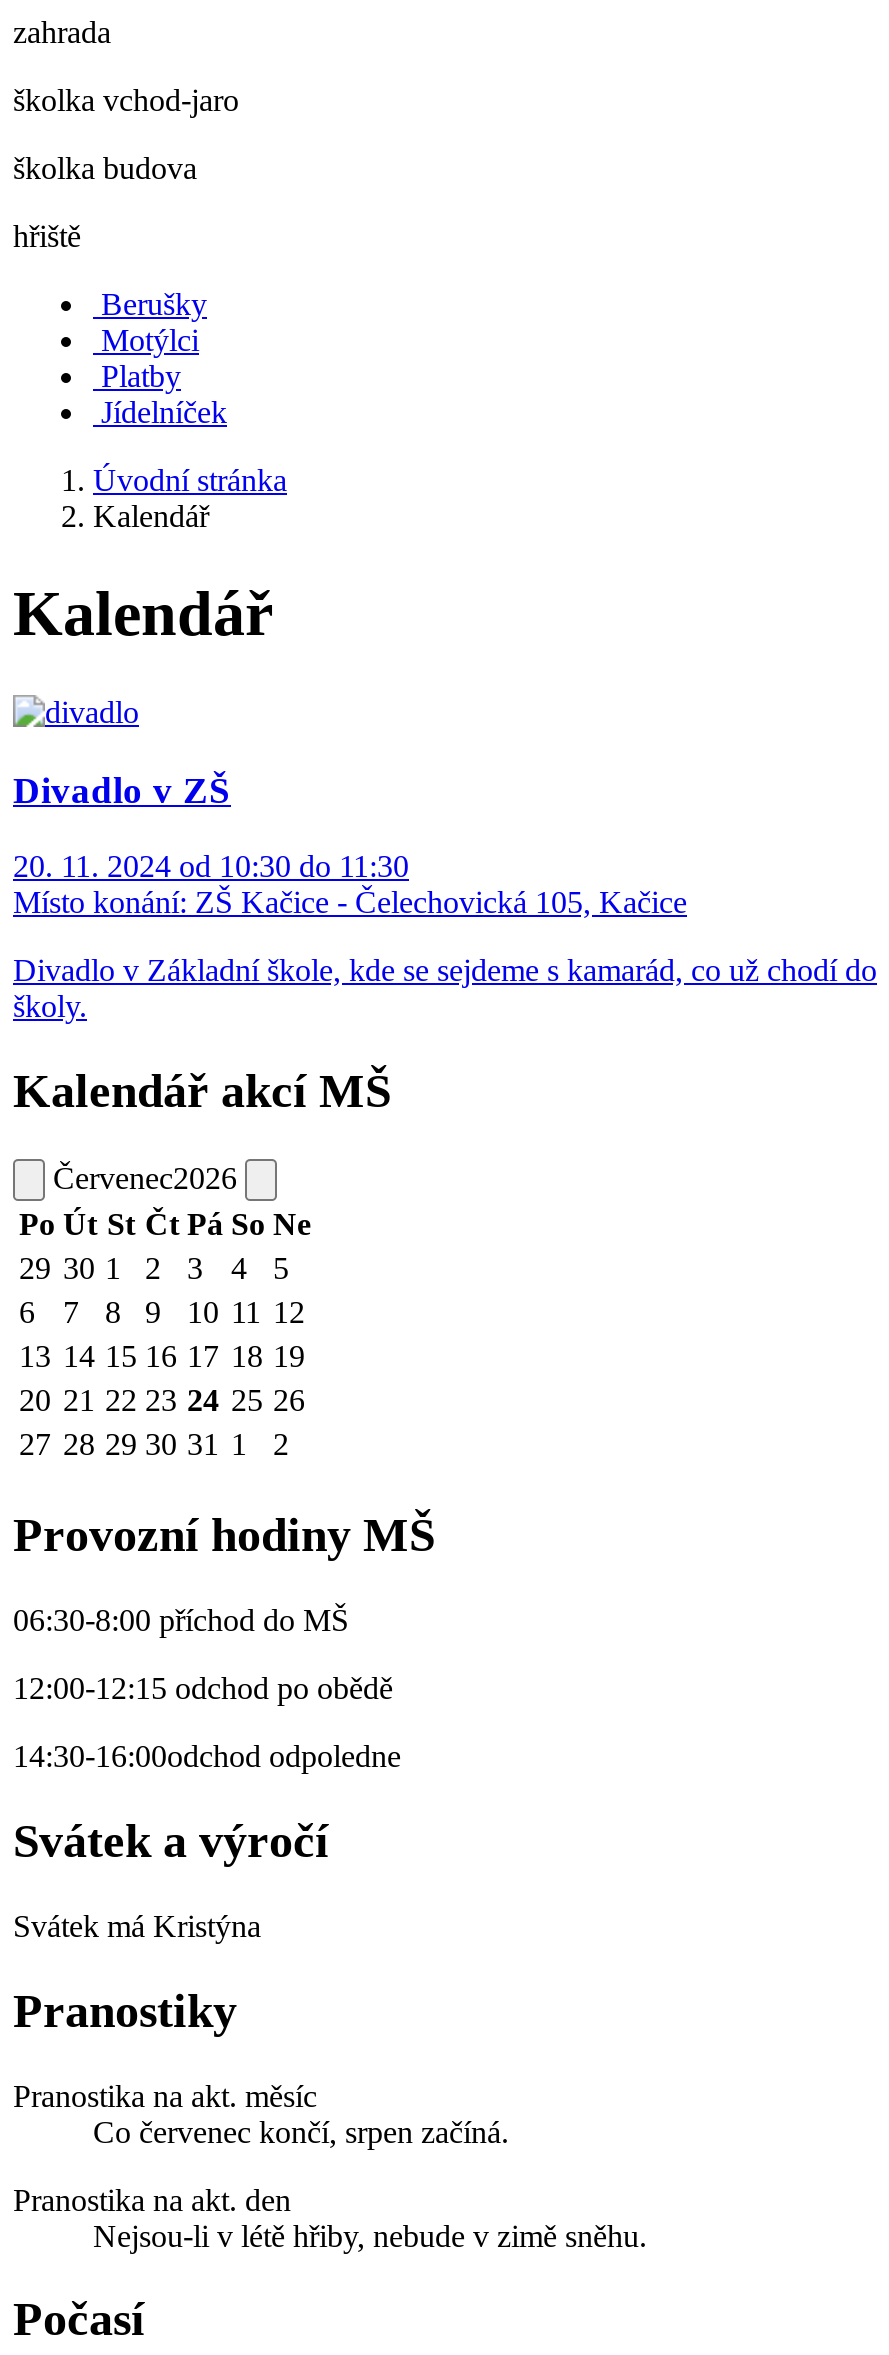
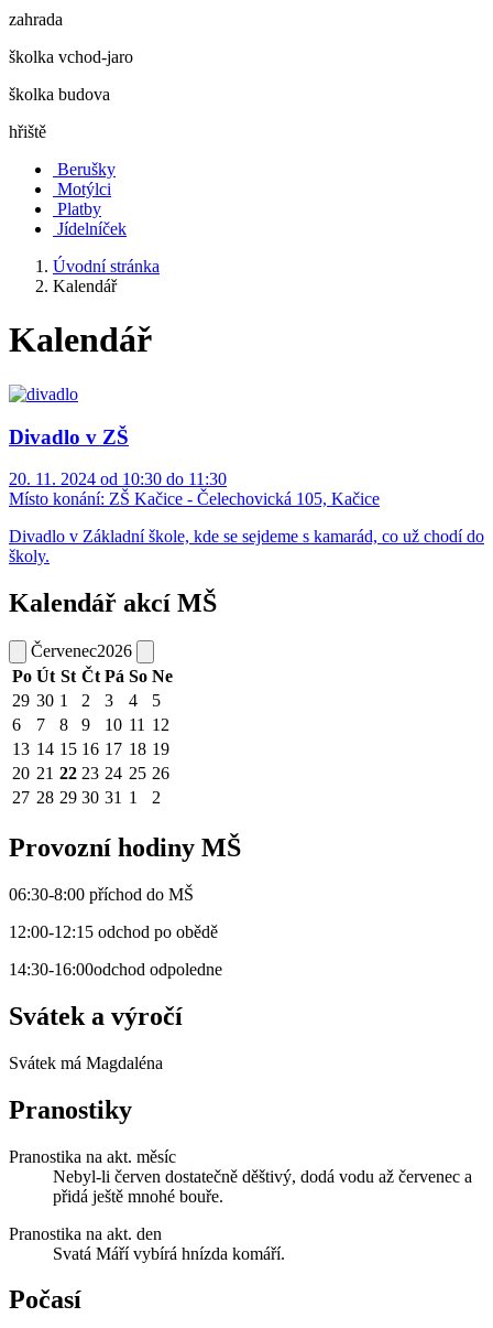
- Svátek má Kristýna
+ Svátek má Magdaléna

- Co červenec končí, srpen začíná.
+ Nebyl-li červen dostatečně děštivý, dodá vodu až červenec a
+ přidá ještě mnohé bouře.

- Nejsou-li v létě hřiby, nebude v zimě sněhu.
+ Svatá Máří vybírá hnízda komáří.
